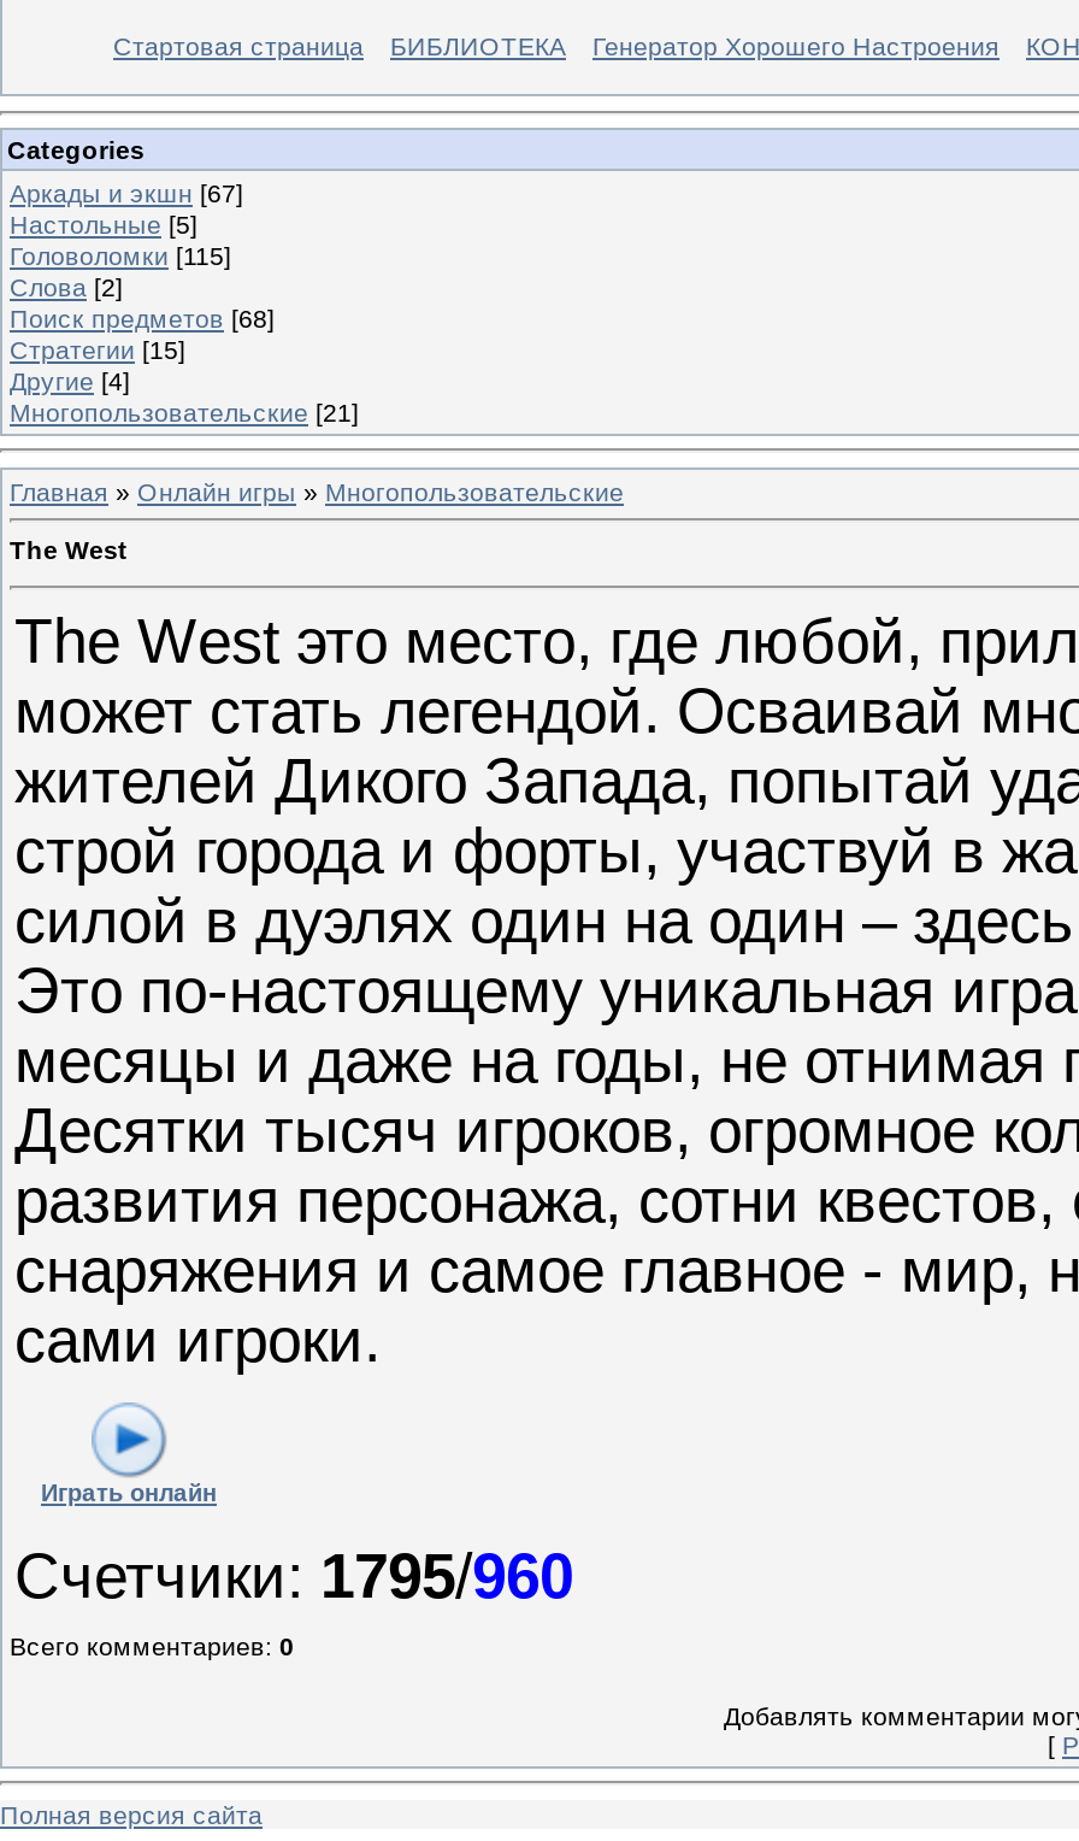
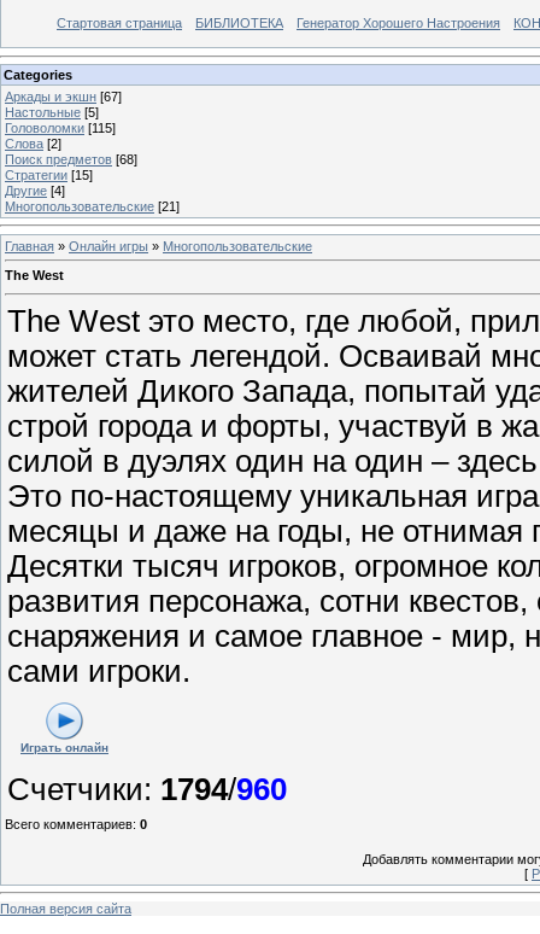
- Счетчики: 1795/960
+ Счетчики: 1794/960
